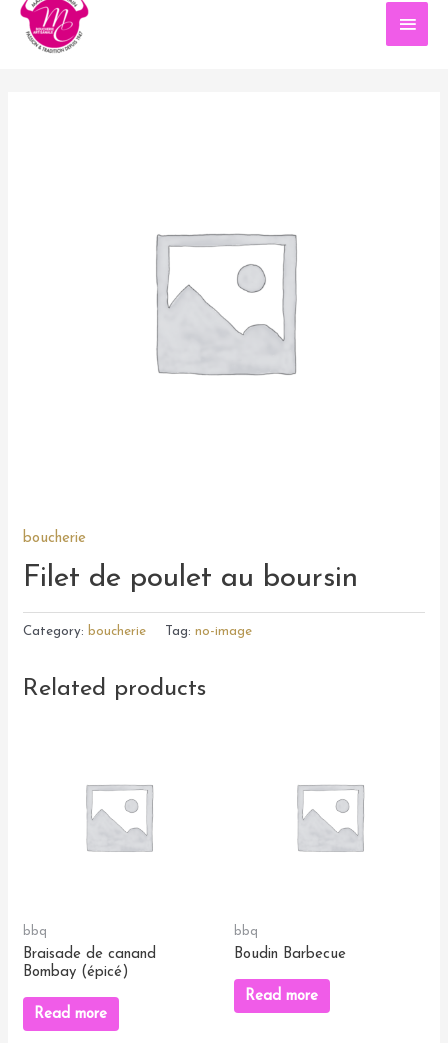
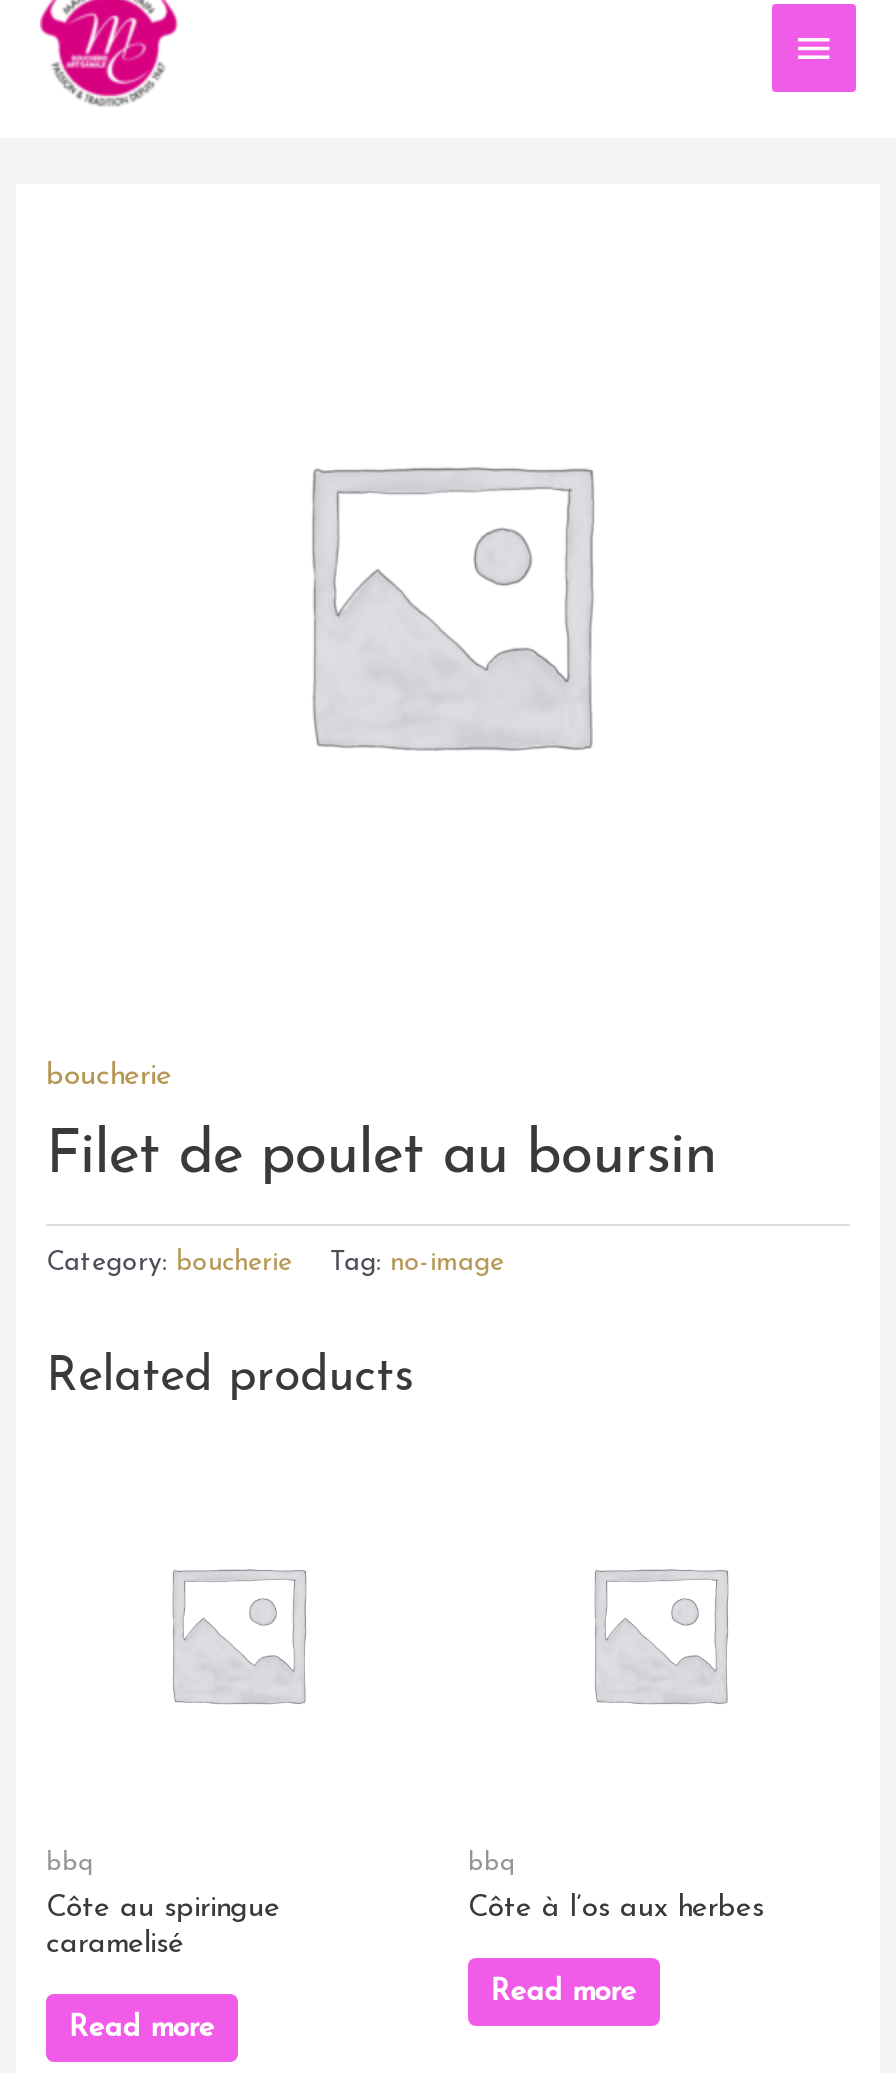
- Braisade de canand
- Bombay (épicé)
+ Côte au spiringue
+ caramelisé

- Boudin Barbecue
+ Côte à l’os aux herbes
